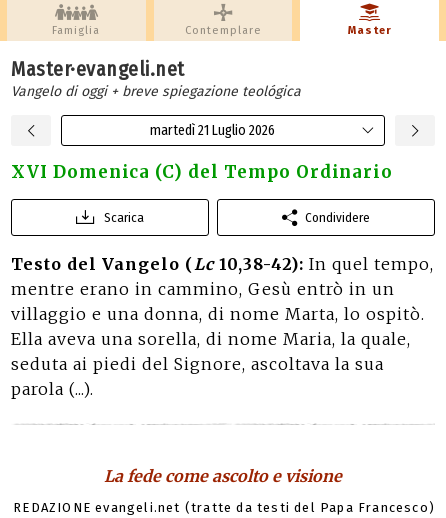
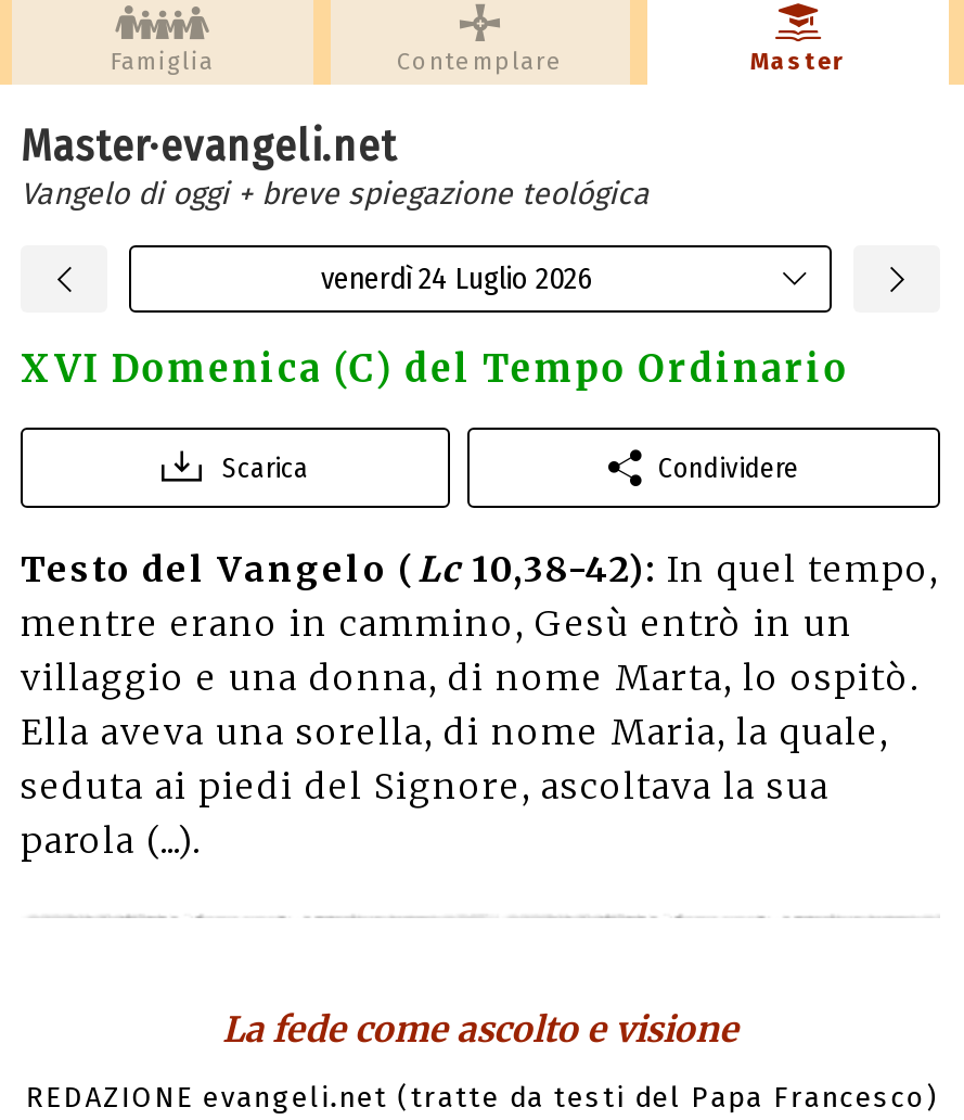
- martedì 21 Luglio 2026
+ venerdì 24 Luglio 2026
